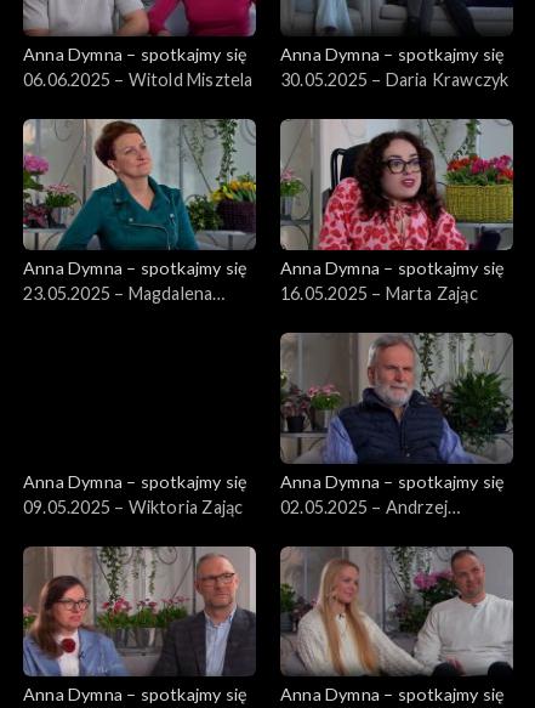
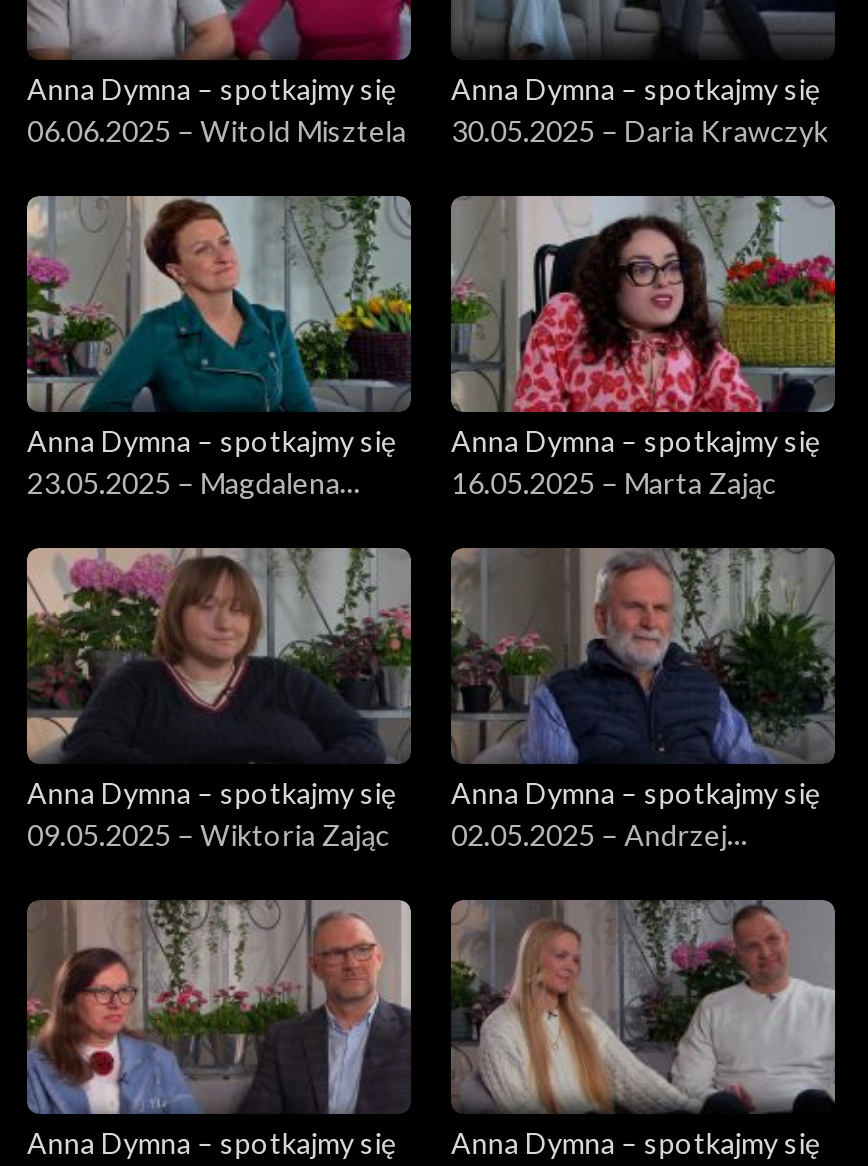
+ [image]
